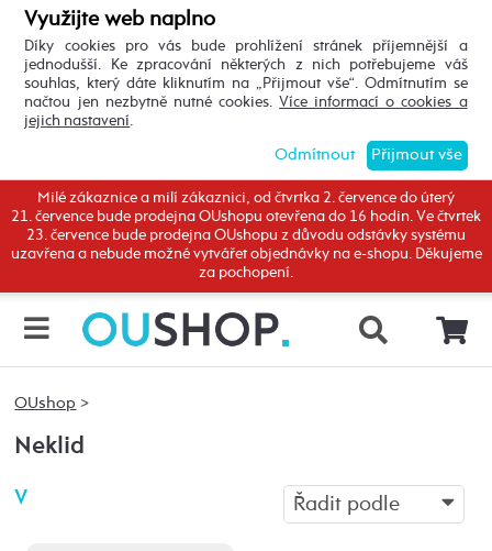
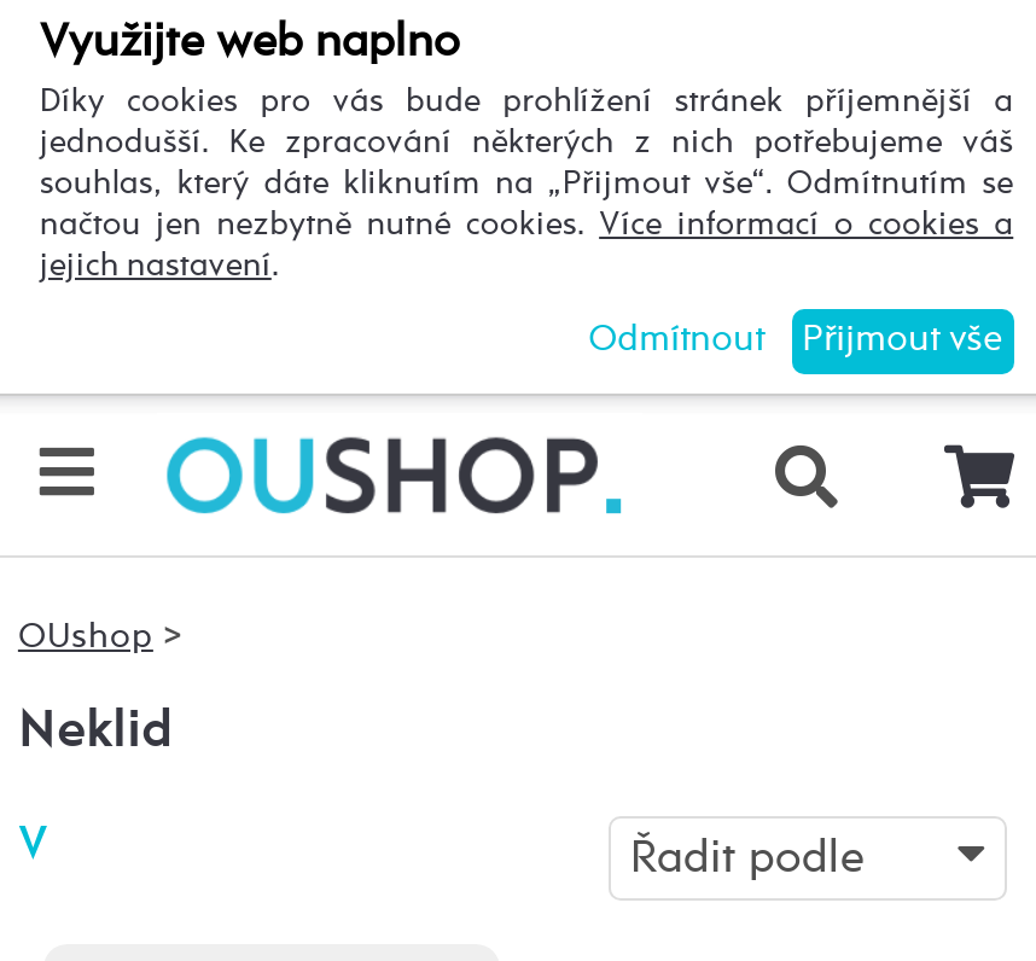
- Milé zákaznice a milí zákaznici, od čtvrtka 2. července do úterý
- 21. července bude prodejna OUshopu otevřena do 16 hodin. Ve čtvrtek
- 23. července bude prodejna OUshopu z důvodu odstávky systému
- uzavřena a nebude možné vytvářet objednávky na e-shopu. Děkujeme
- za pochopení.
